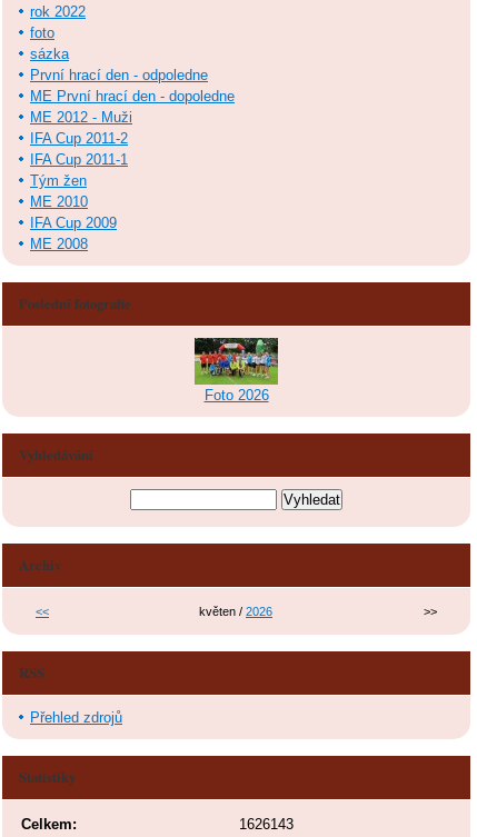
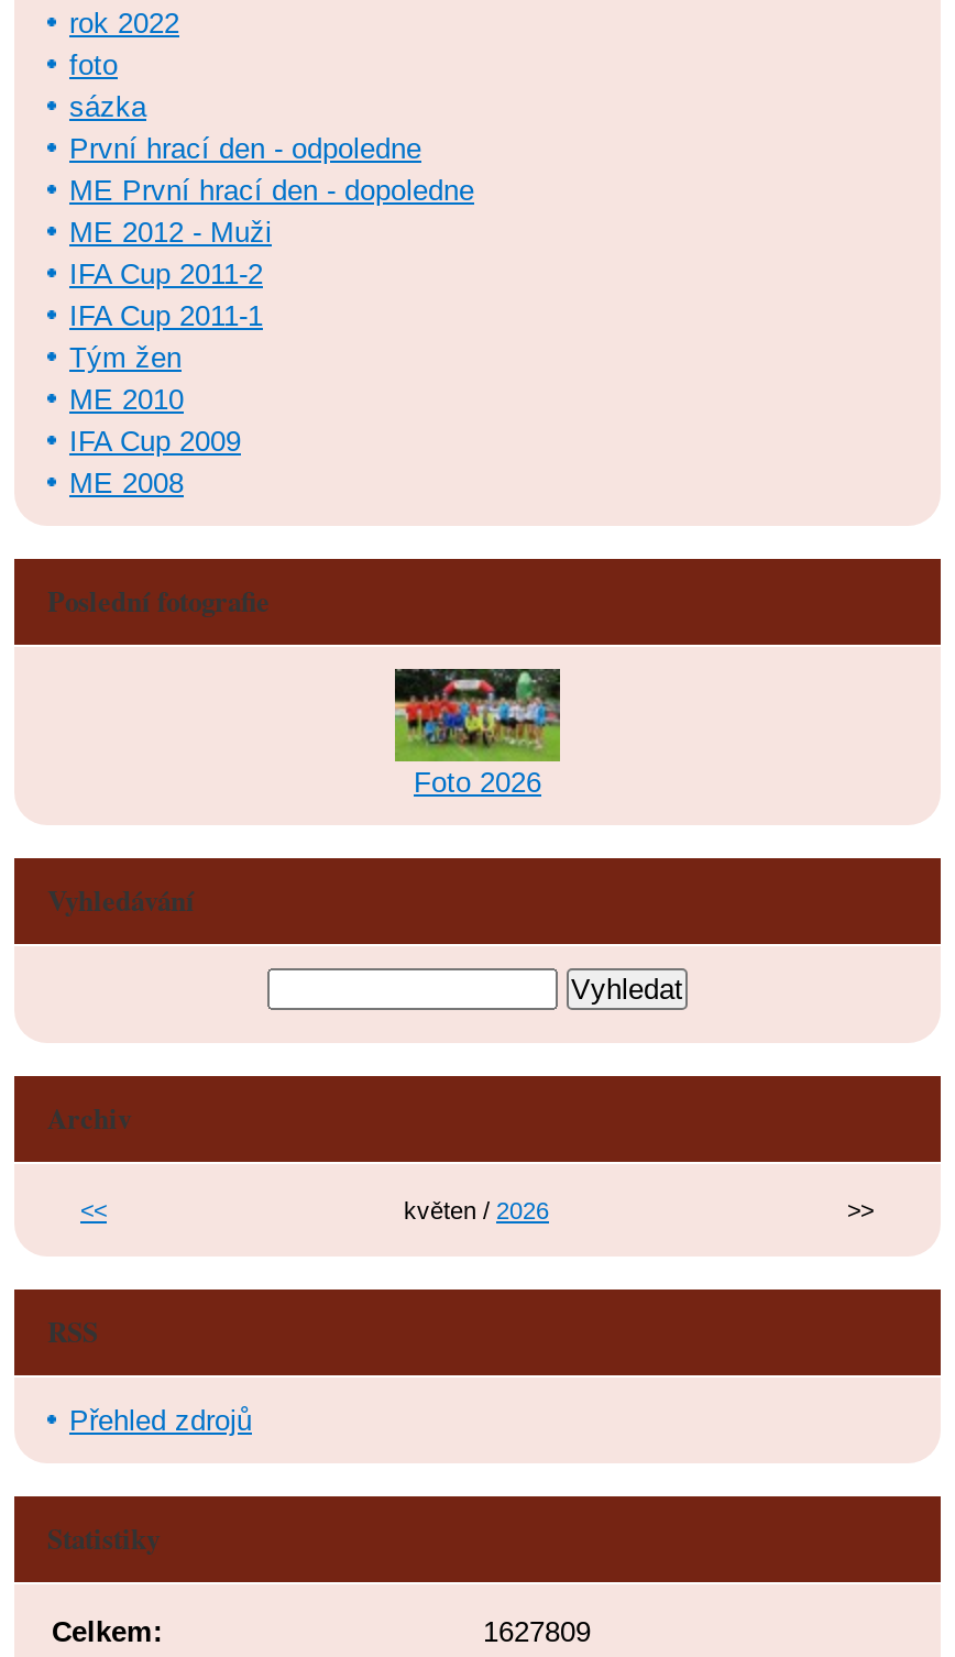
- 1626143
+ 1627809
